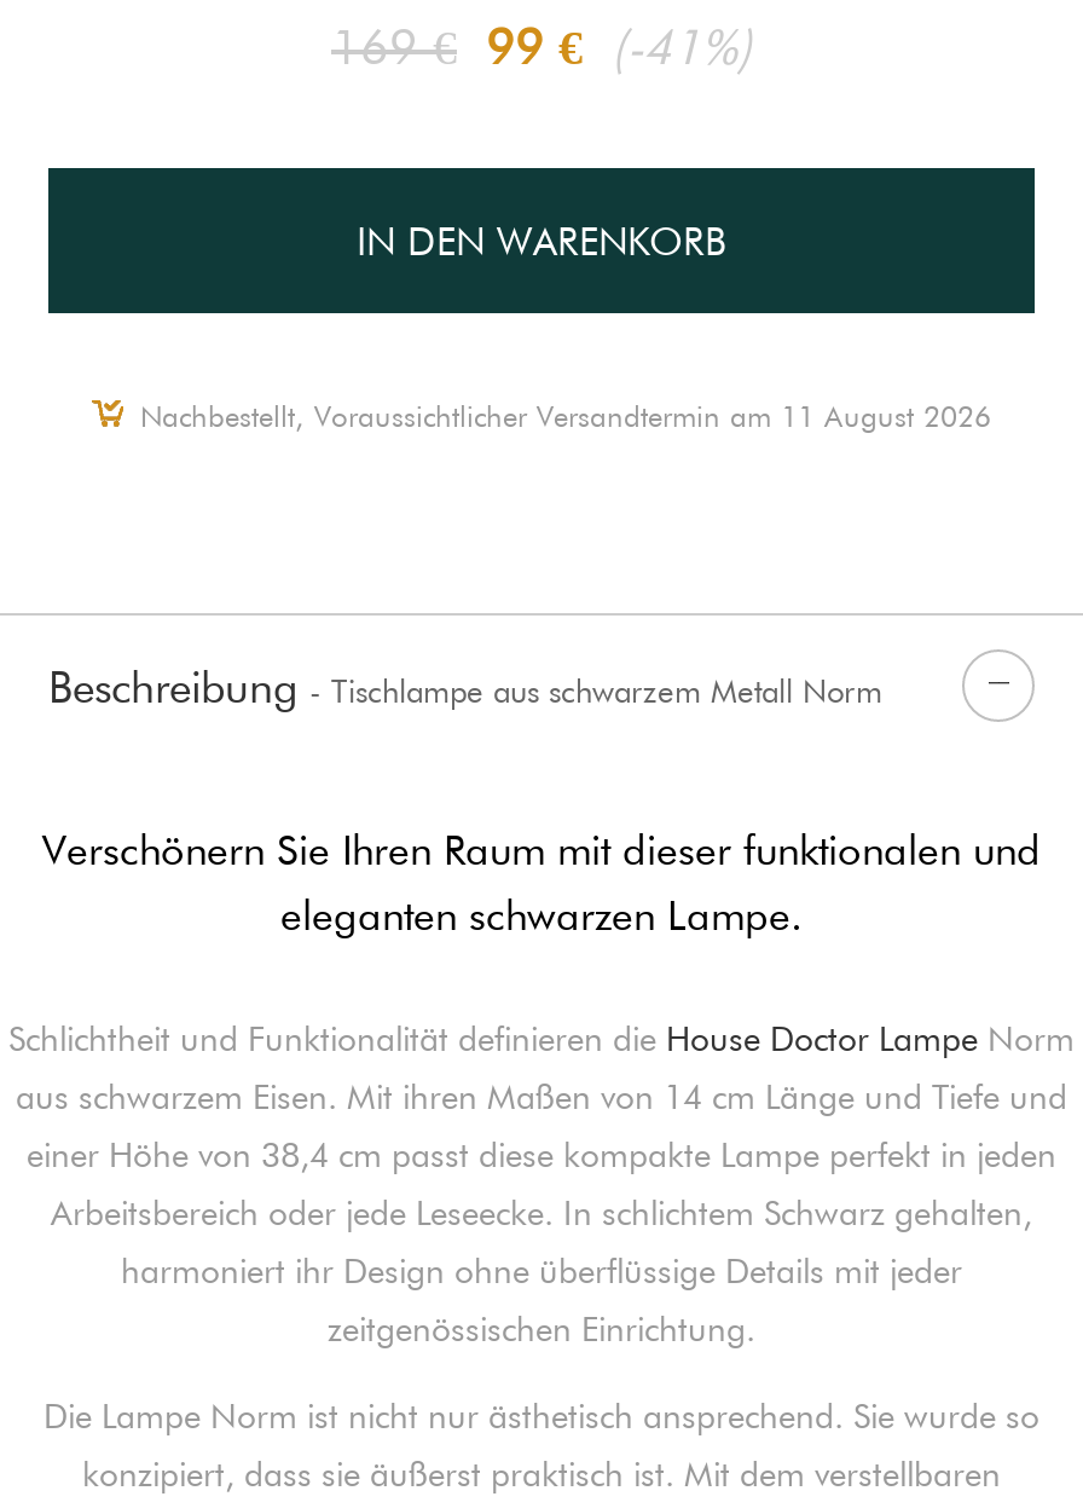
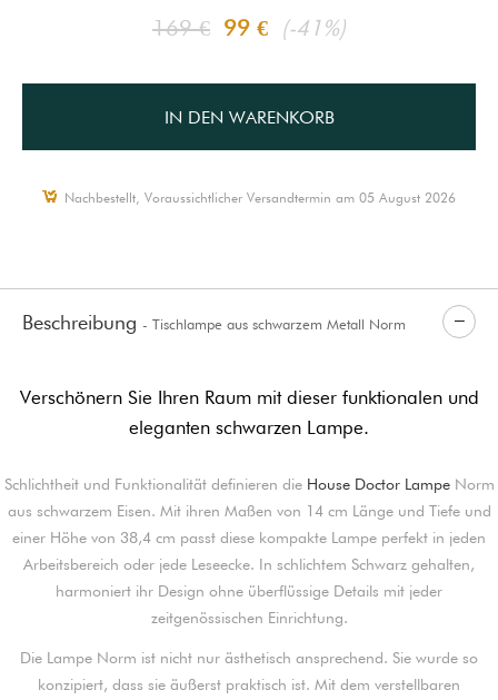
- Nachbestellt, Voraussichtlicher Versandtermin am 11 August 2026
+ Nachbestellt, Voraussichtlicher Versandtermin am 05 August 2026
